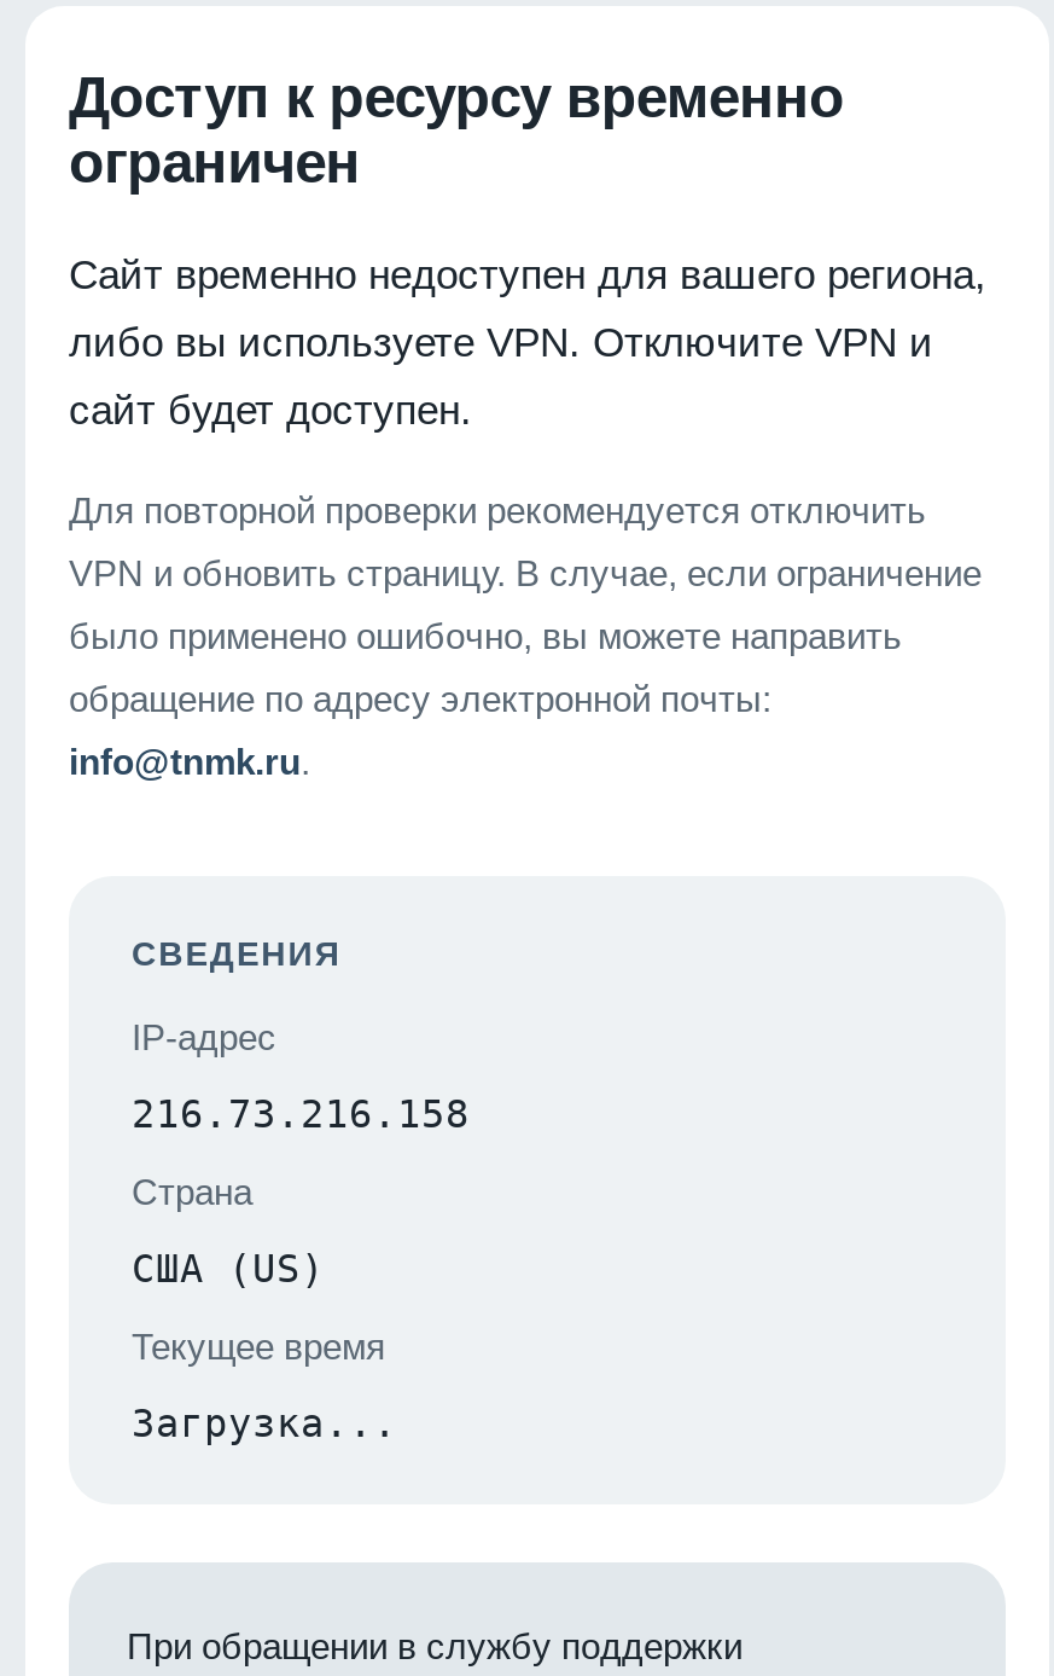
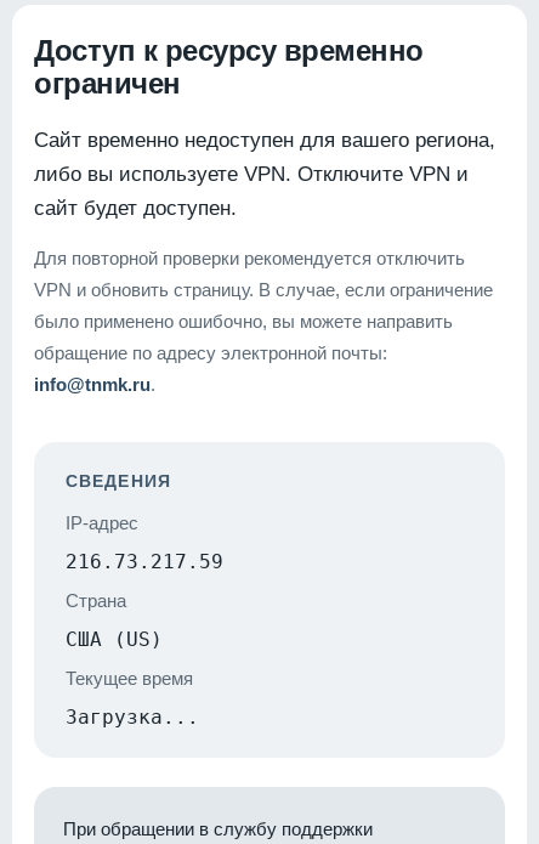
- 216.73.216.158
+ 216.73.217.59
